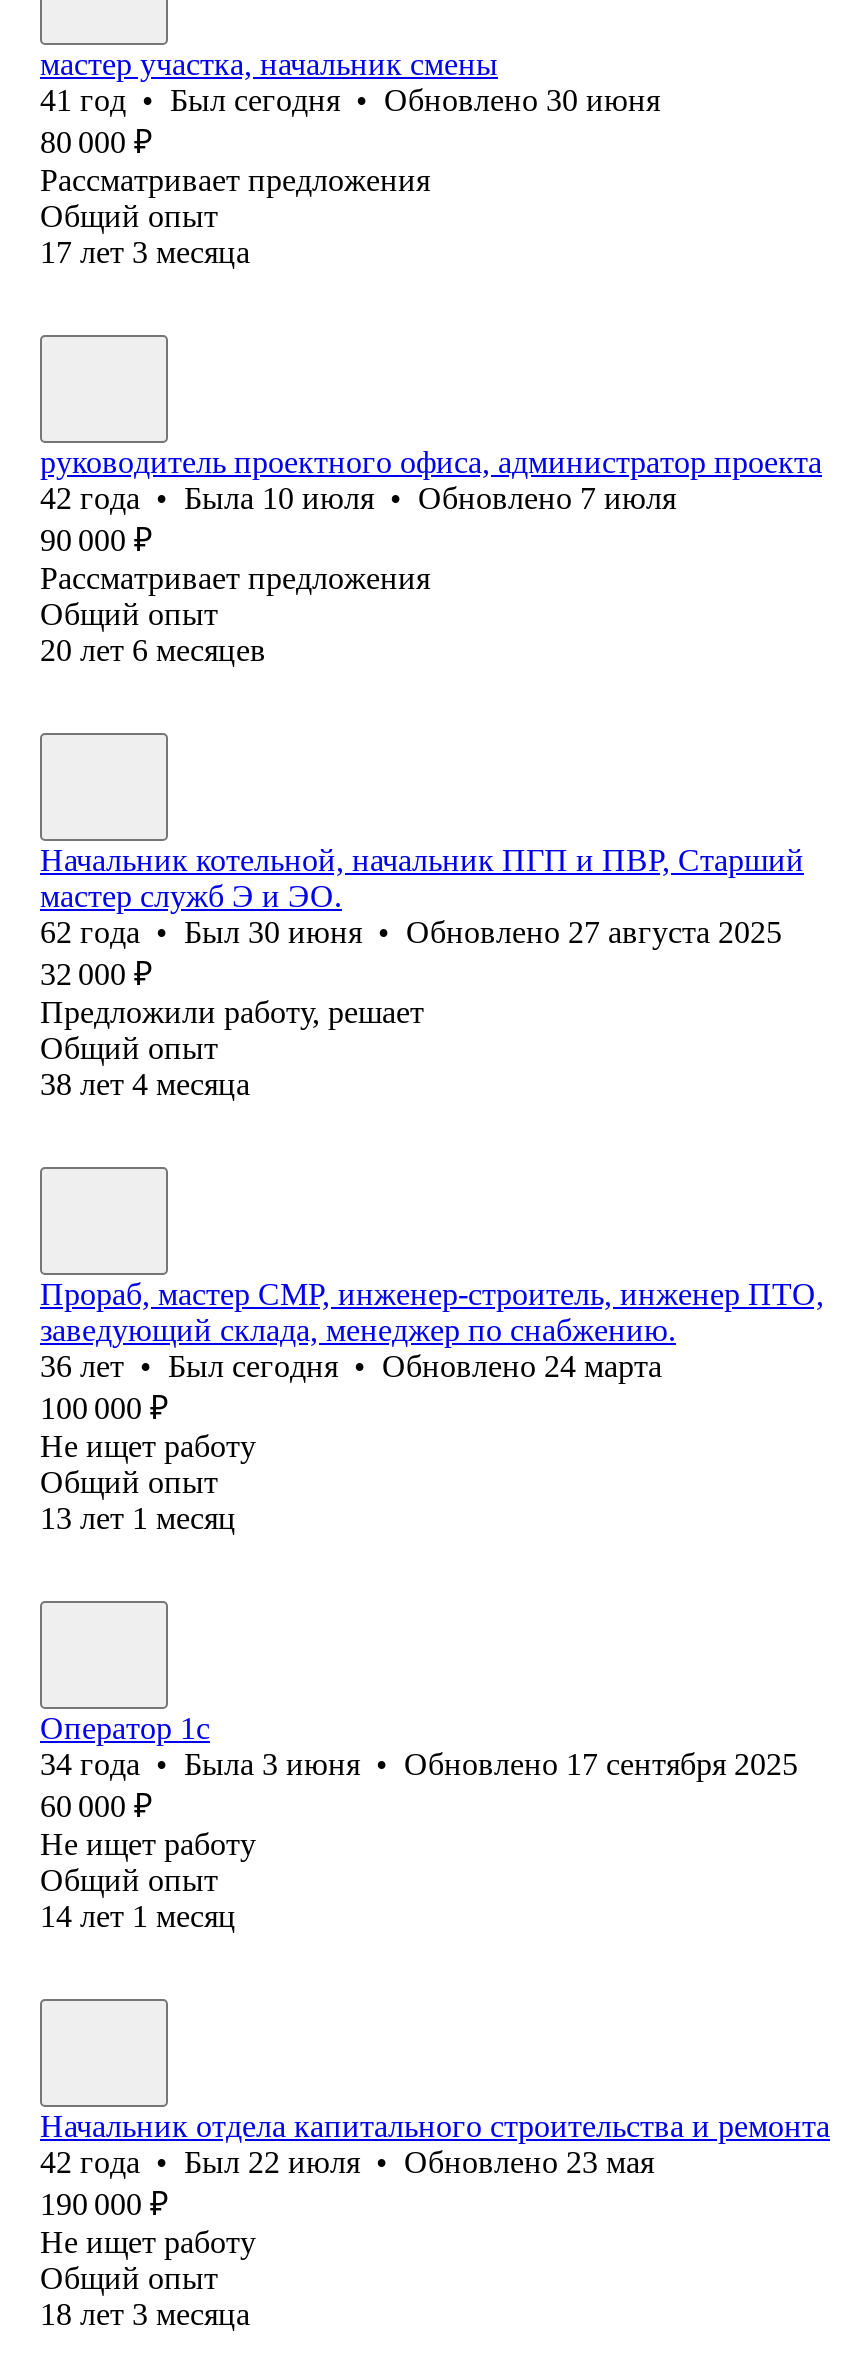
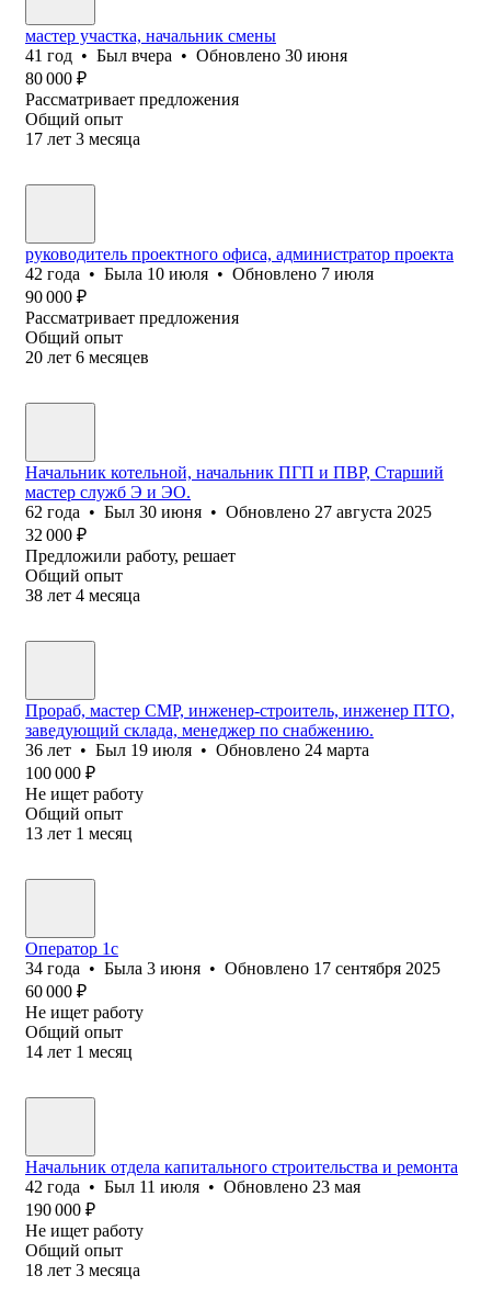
- 41 год • Был сегодня • Обновлено 30 июня
+ 41 год • Был вчера • Обновлено 30 июня

- 36 лет • Был сегодня • Обновлено 24 марта
+ 36 лет • Был 19 июля • Обновлено 24 марта

- 42 года • Был 22 июля • Обновлено 23 мая
+ 42 года • Был 11 июля • Обновлено 23 мая
